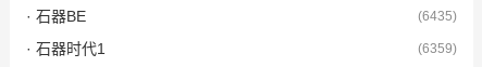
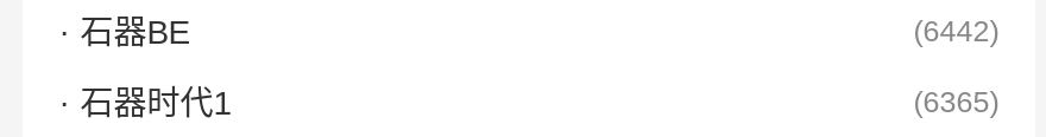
- (6435)
+ (6442)

- (6359)
+ (6365)
